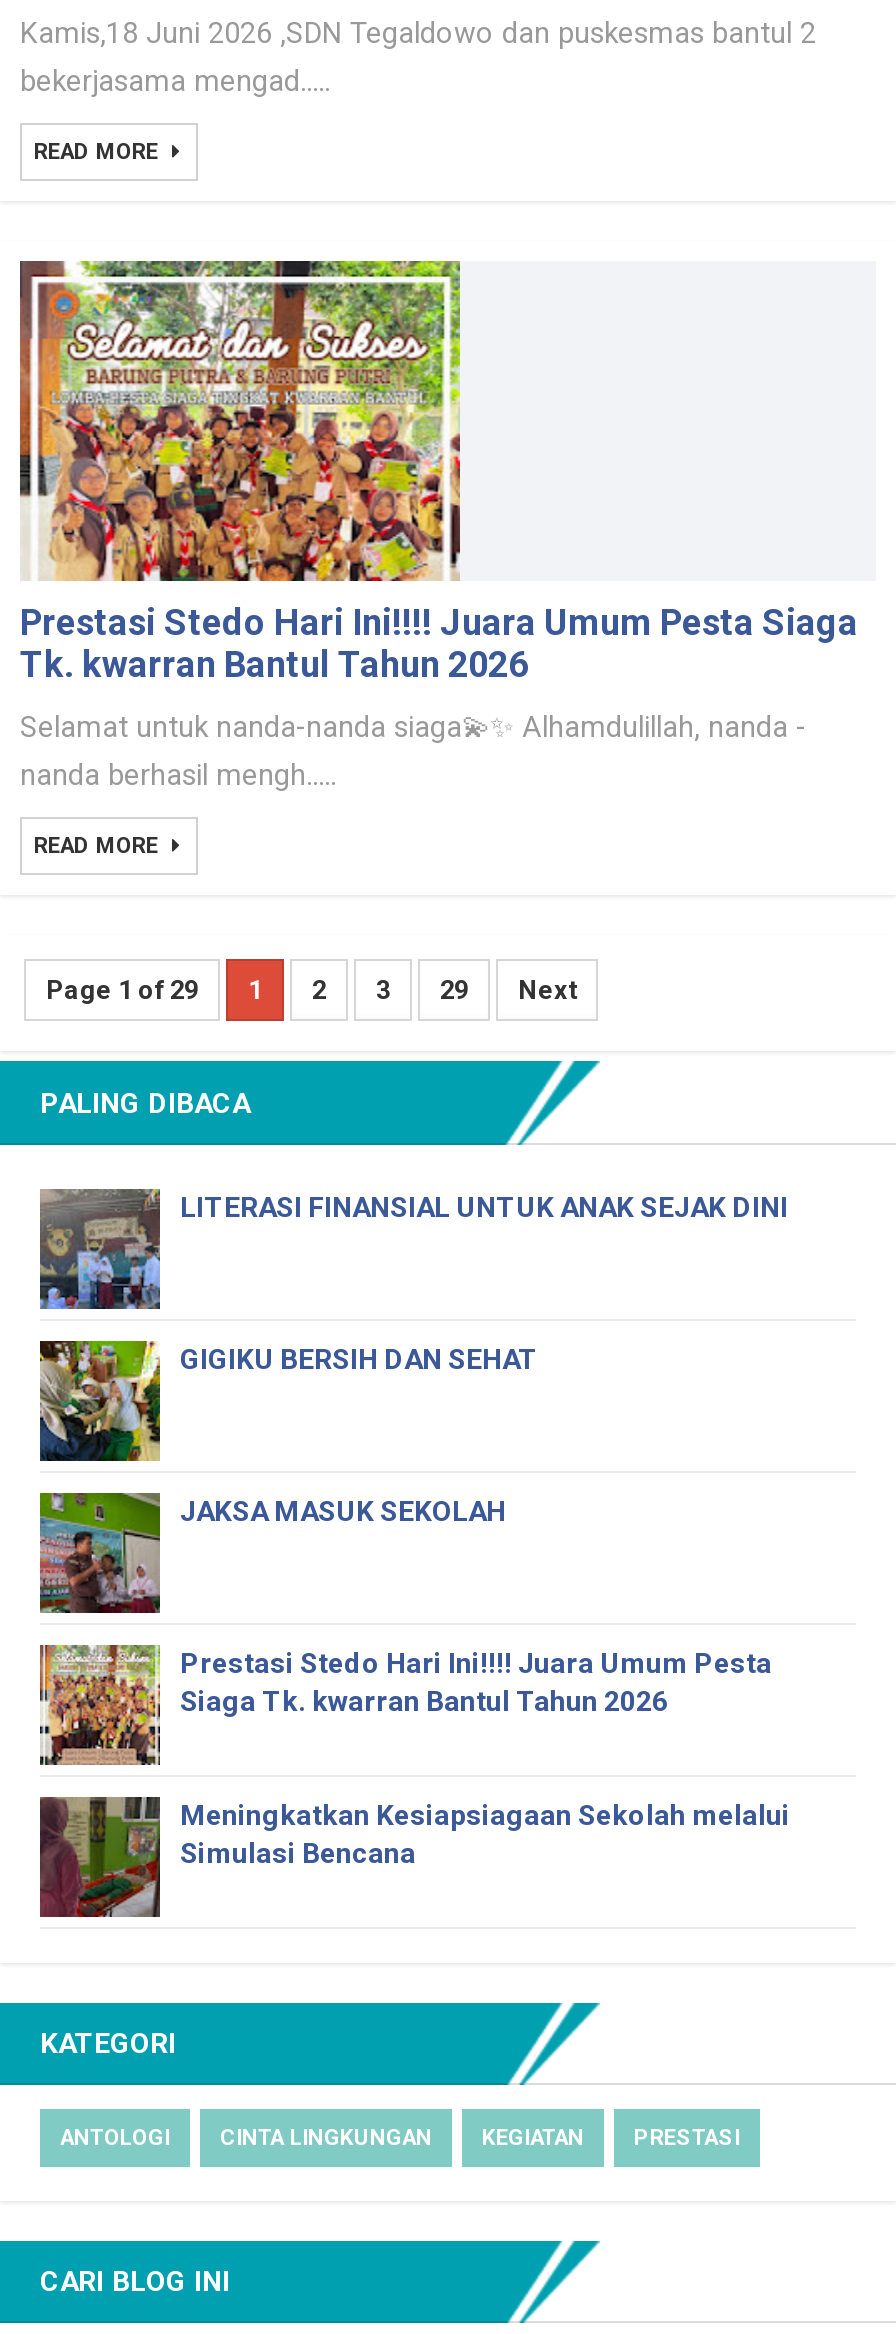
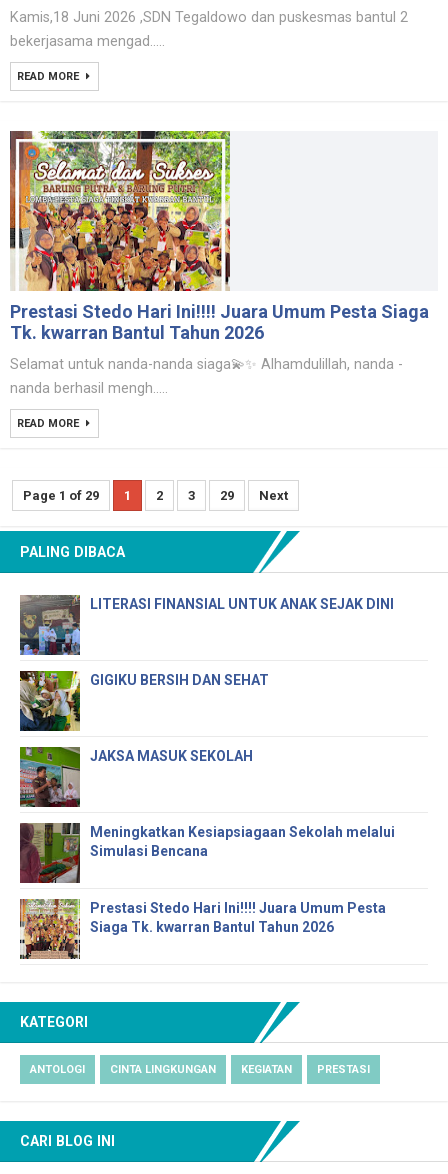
moved down: [image] | Prestasi Stedo Hari Ini!!!! Juara Umum Pesta | Siaga Tk. kwarran Bantul Tahun 2026

moved up: [image] | Meningkatkan Kesiapsiagaan Sekolah melalui | Simulasi Bencana
